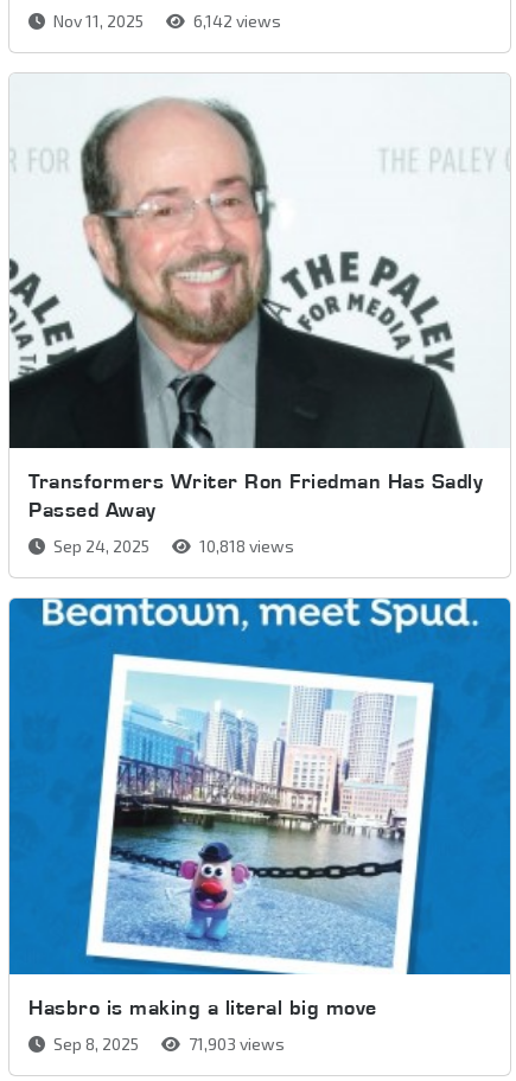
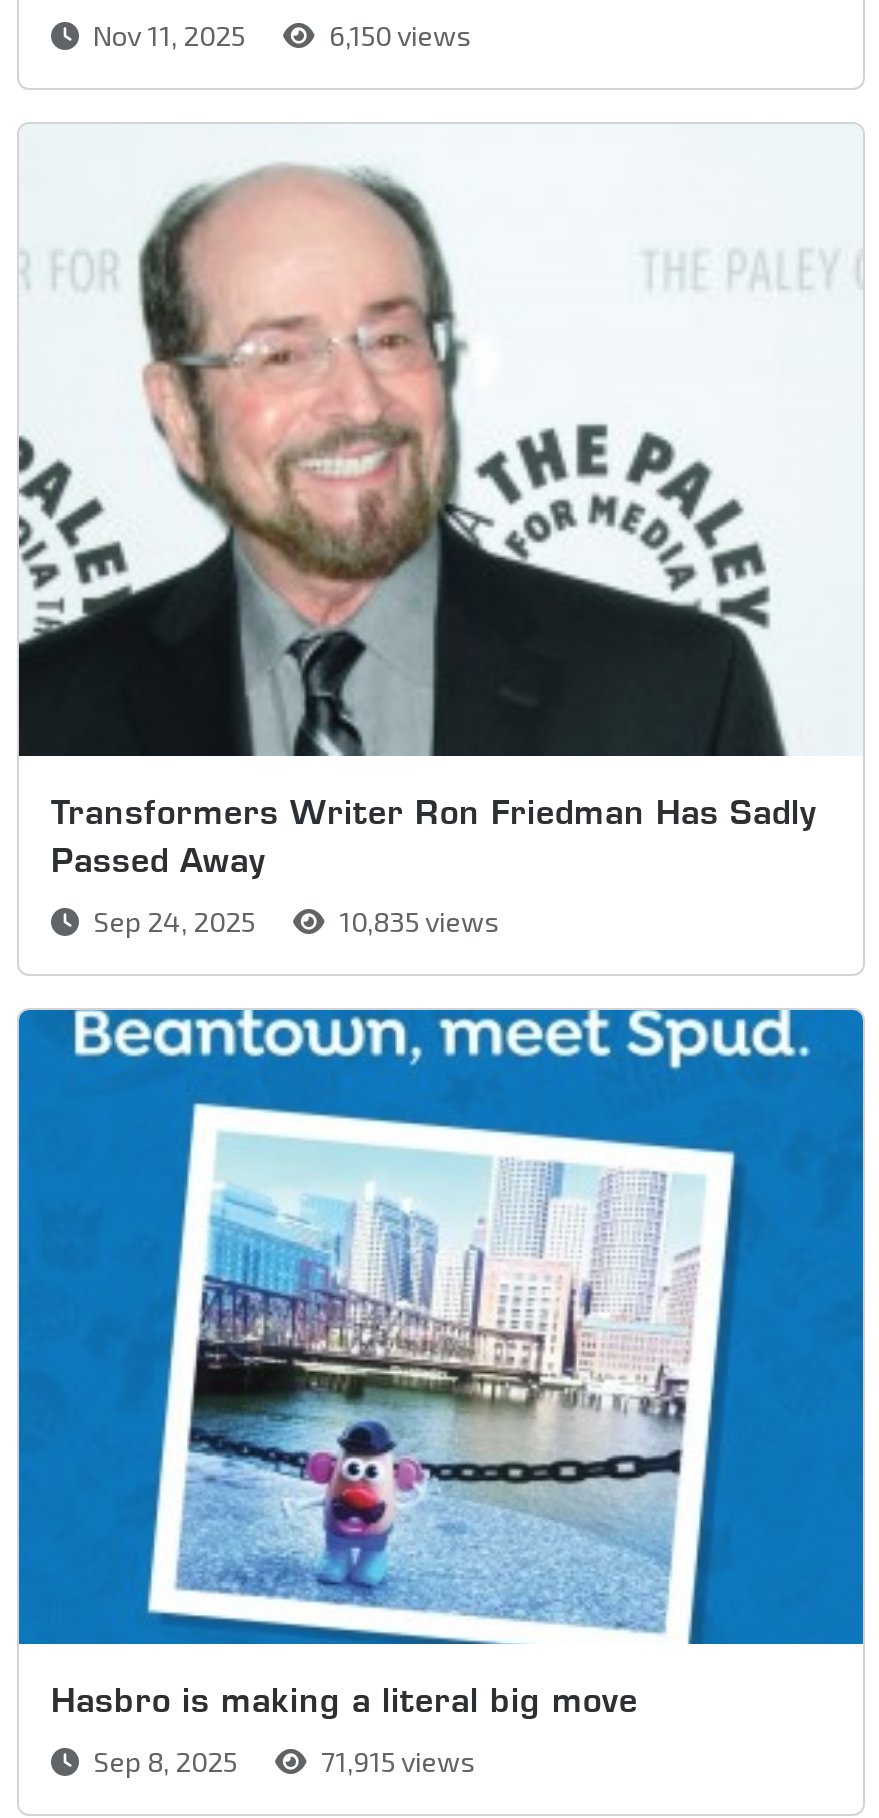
- 6,142 views
+ 6,150 views

- 10,818 views
+ 10,835 views

- 71,903 views
+ 71,915 views
